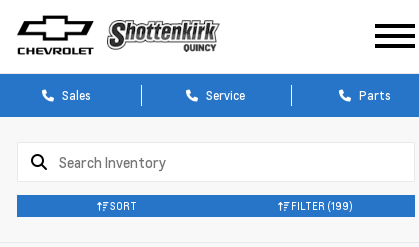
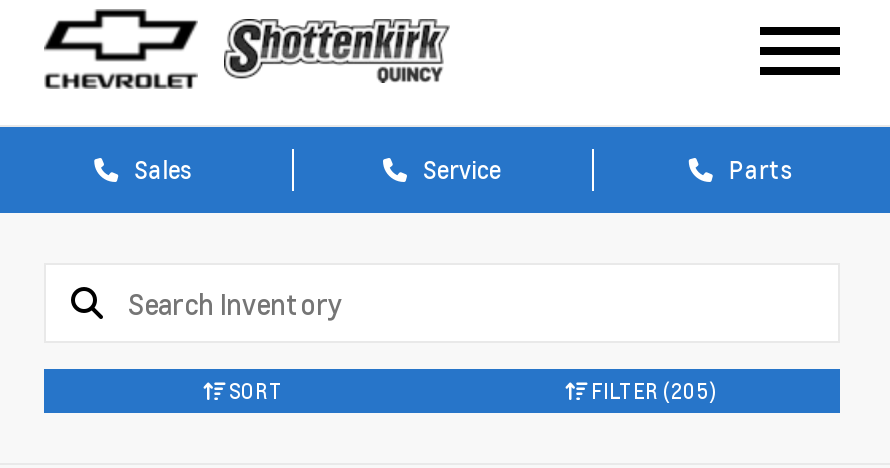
- FILTER (199)
+ FILTER (205)
